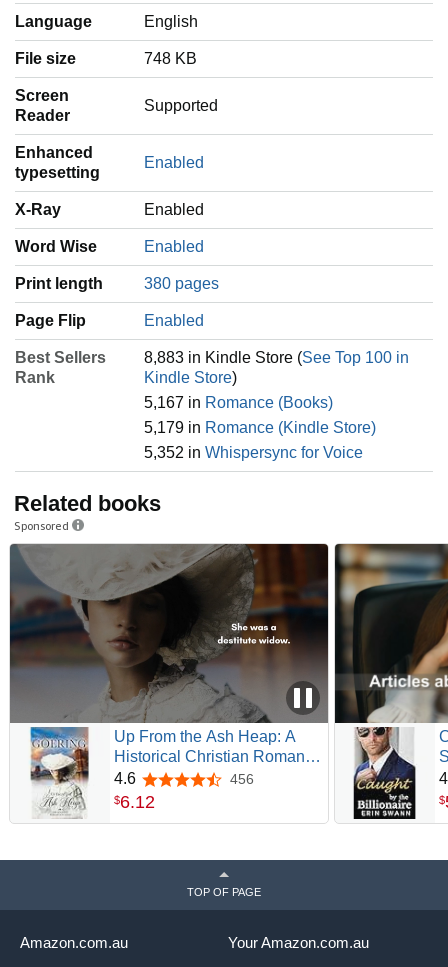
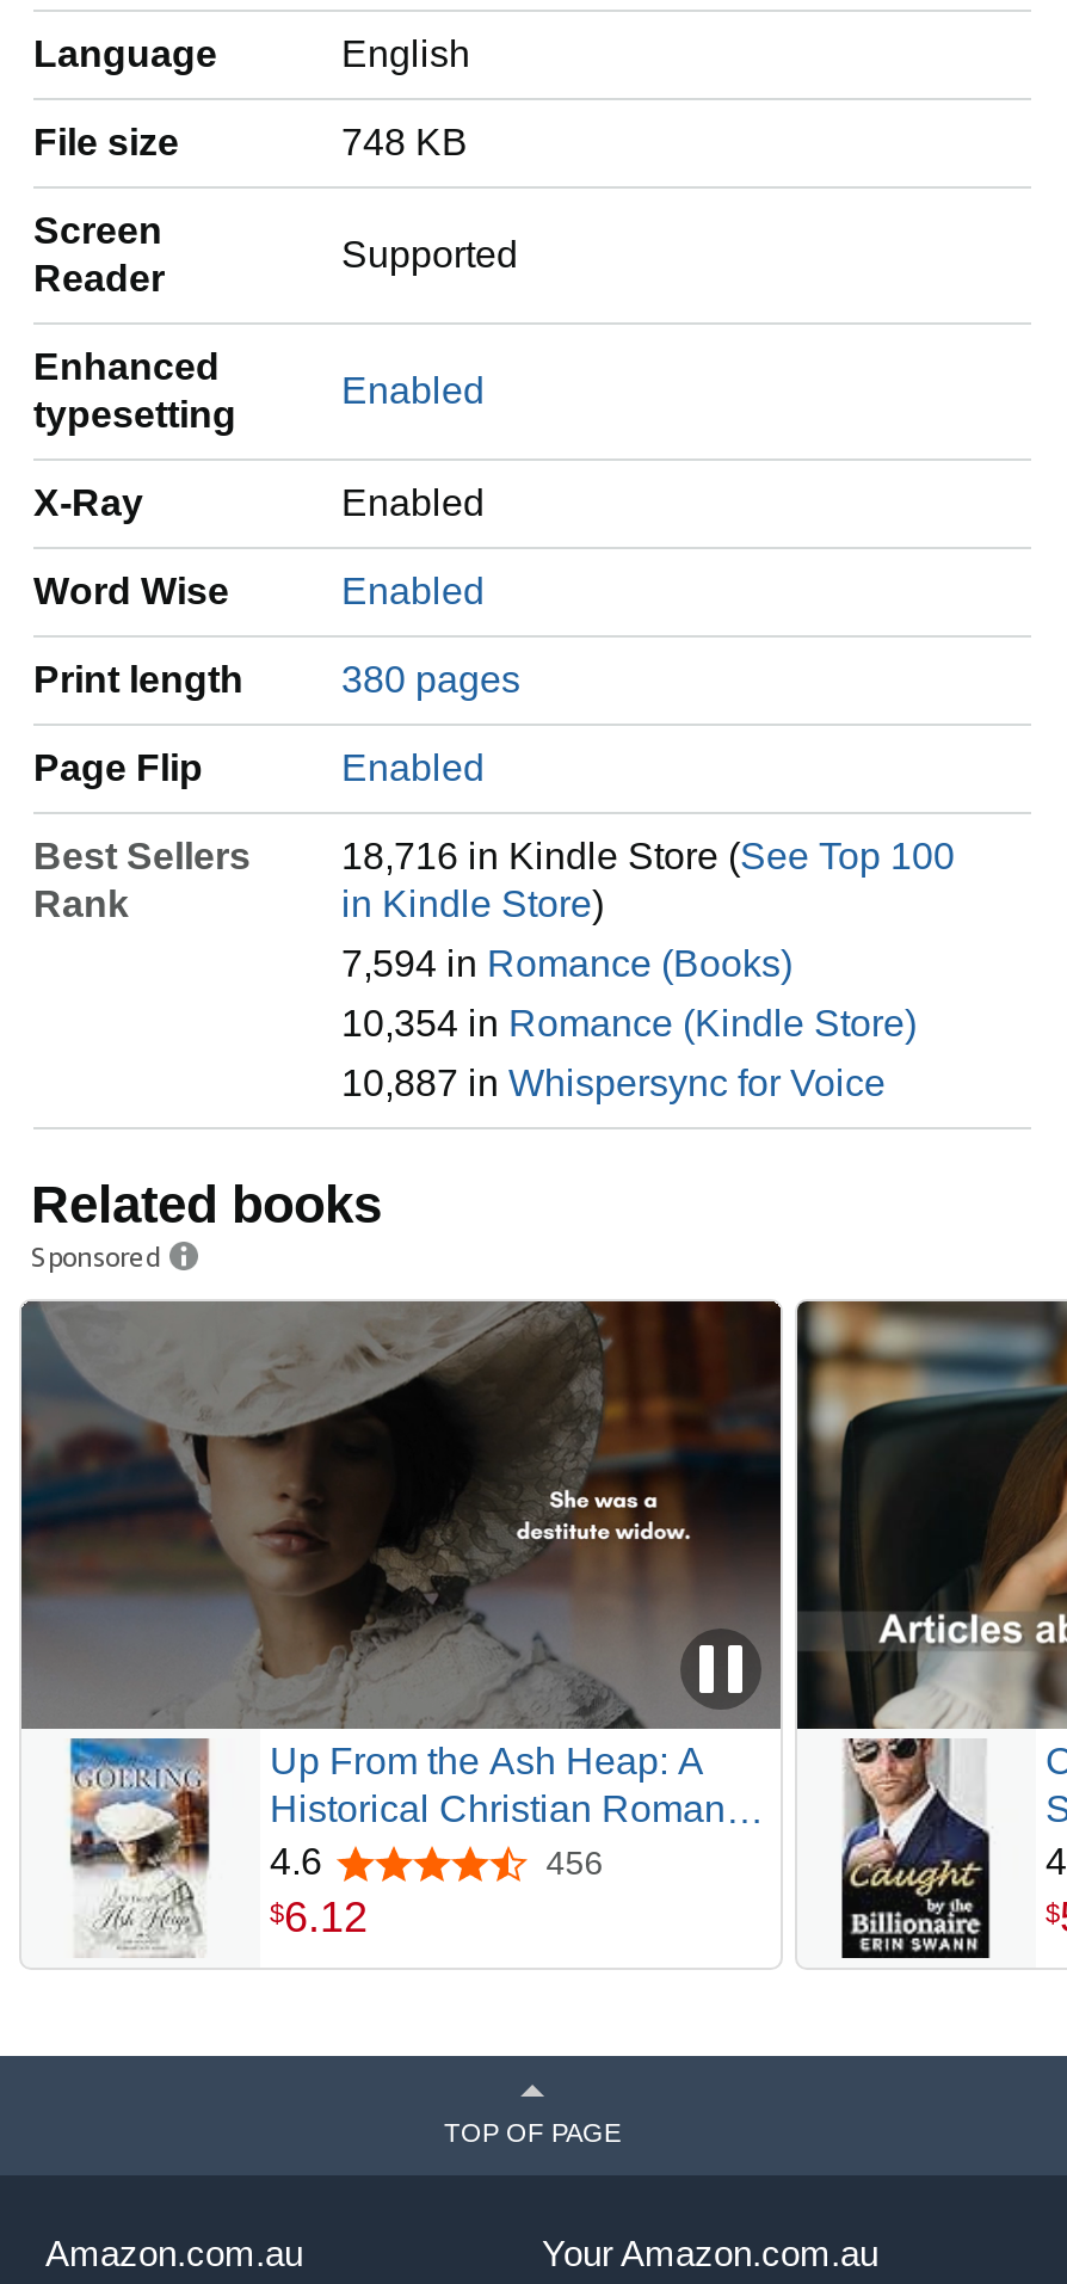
- 8,883 in Kindle Store (See Top 100 in
- Kindle Store)
+ 18,716 in Kindle Store (See Top 100
+ in Kindle Store)

- 5,167 in Romance (Books)
+ 7,594 in Romance (Books)

- 5,179 in Romance (Kindle Store)
+ 10,354 in Romance (Kindle Store)

- 5,352 in Whispersync for Voice
+ 10,887 in Whispersync for Voice
